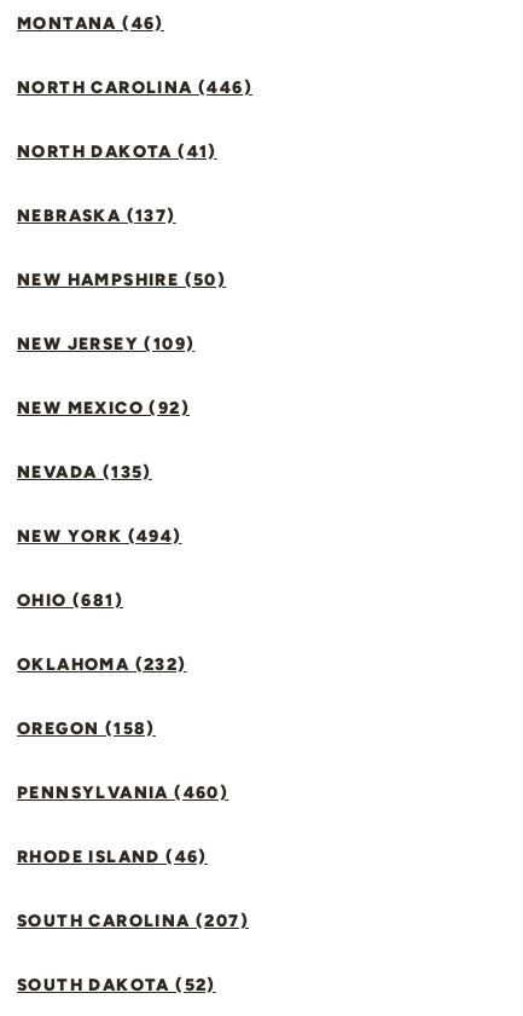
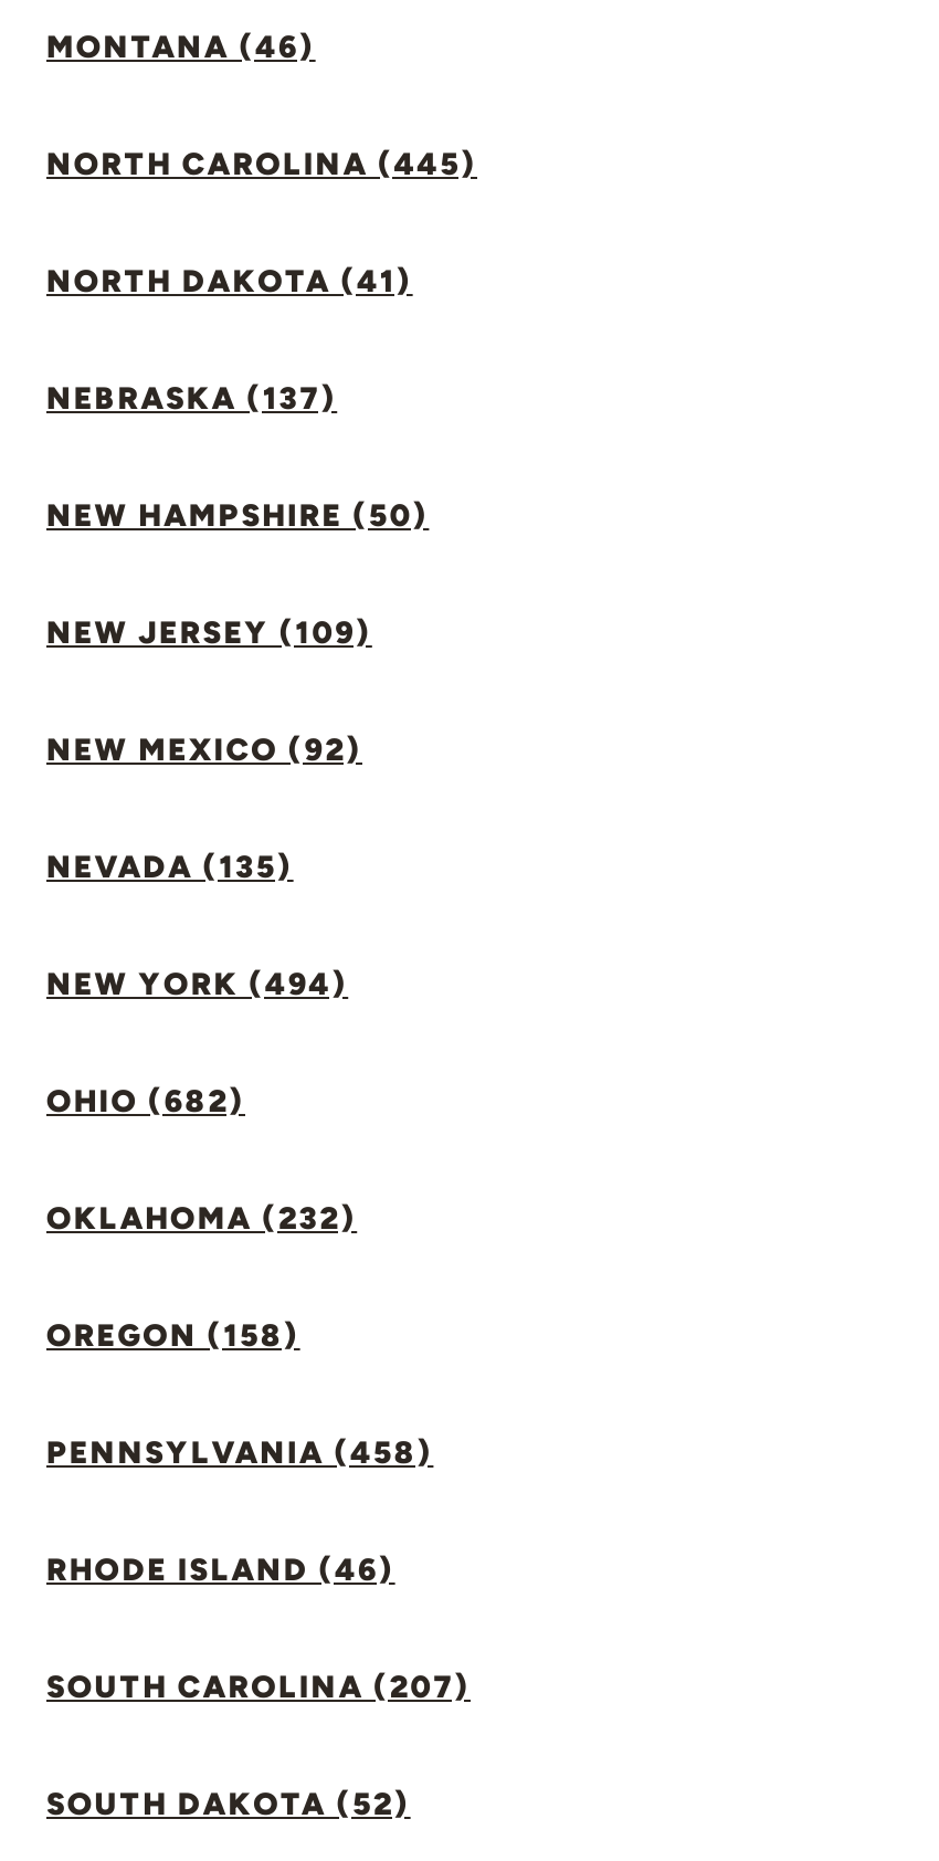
- NORTH CAROLINA (446)
+ NORTH CAROLINA (445)

- OHIO (681)
+ OHIO (682)

- PENNSYLVANIA (460)
+ PENNSYLVANIA (458)
